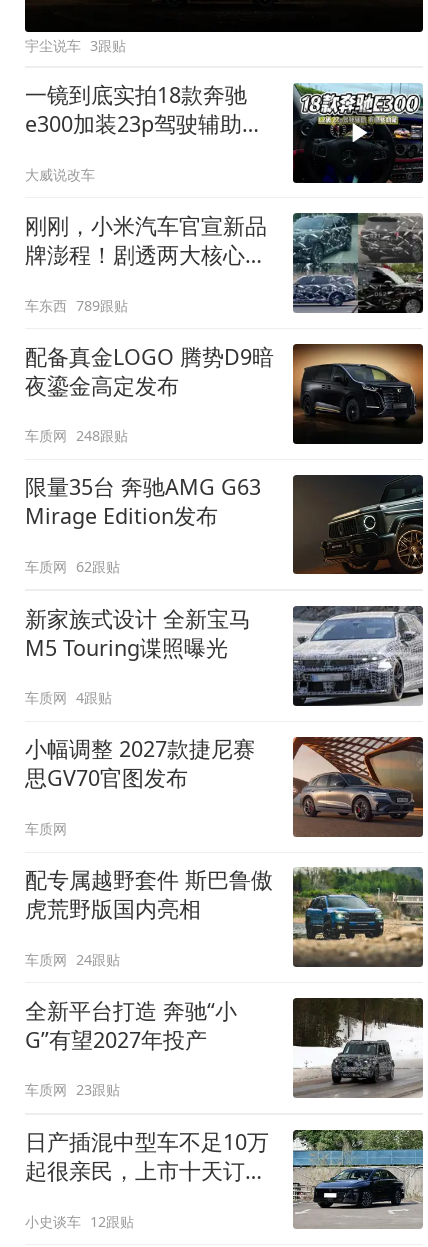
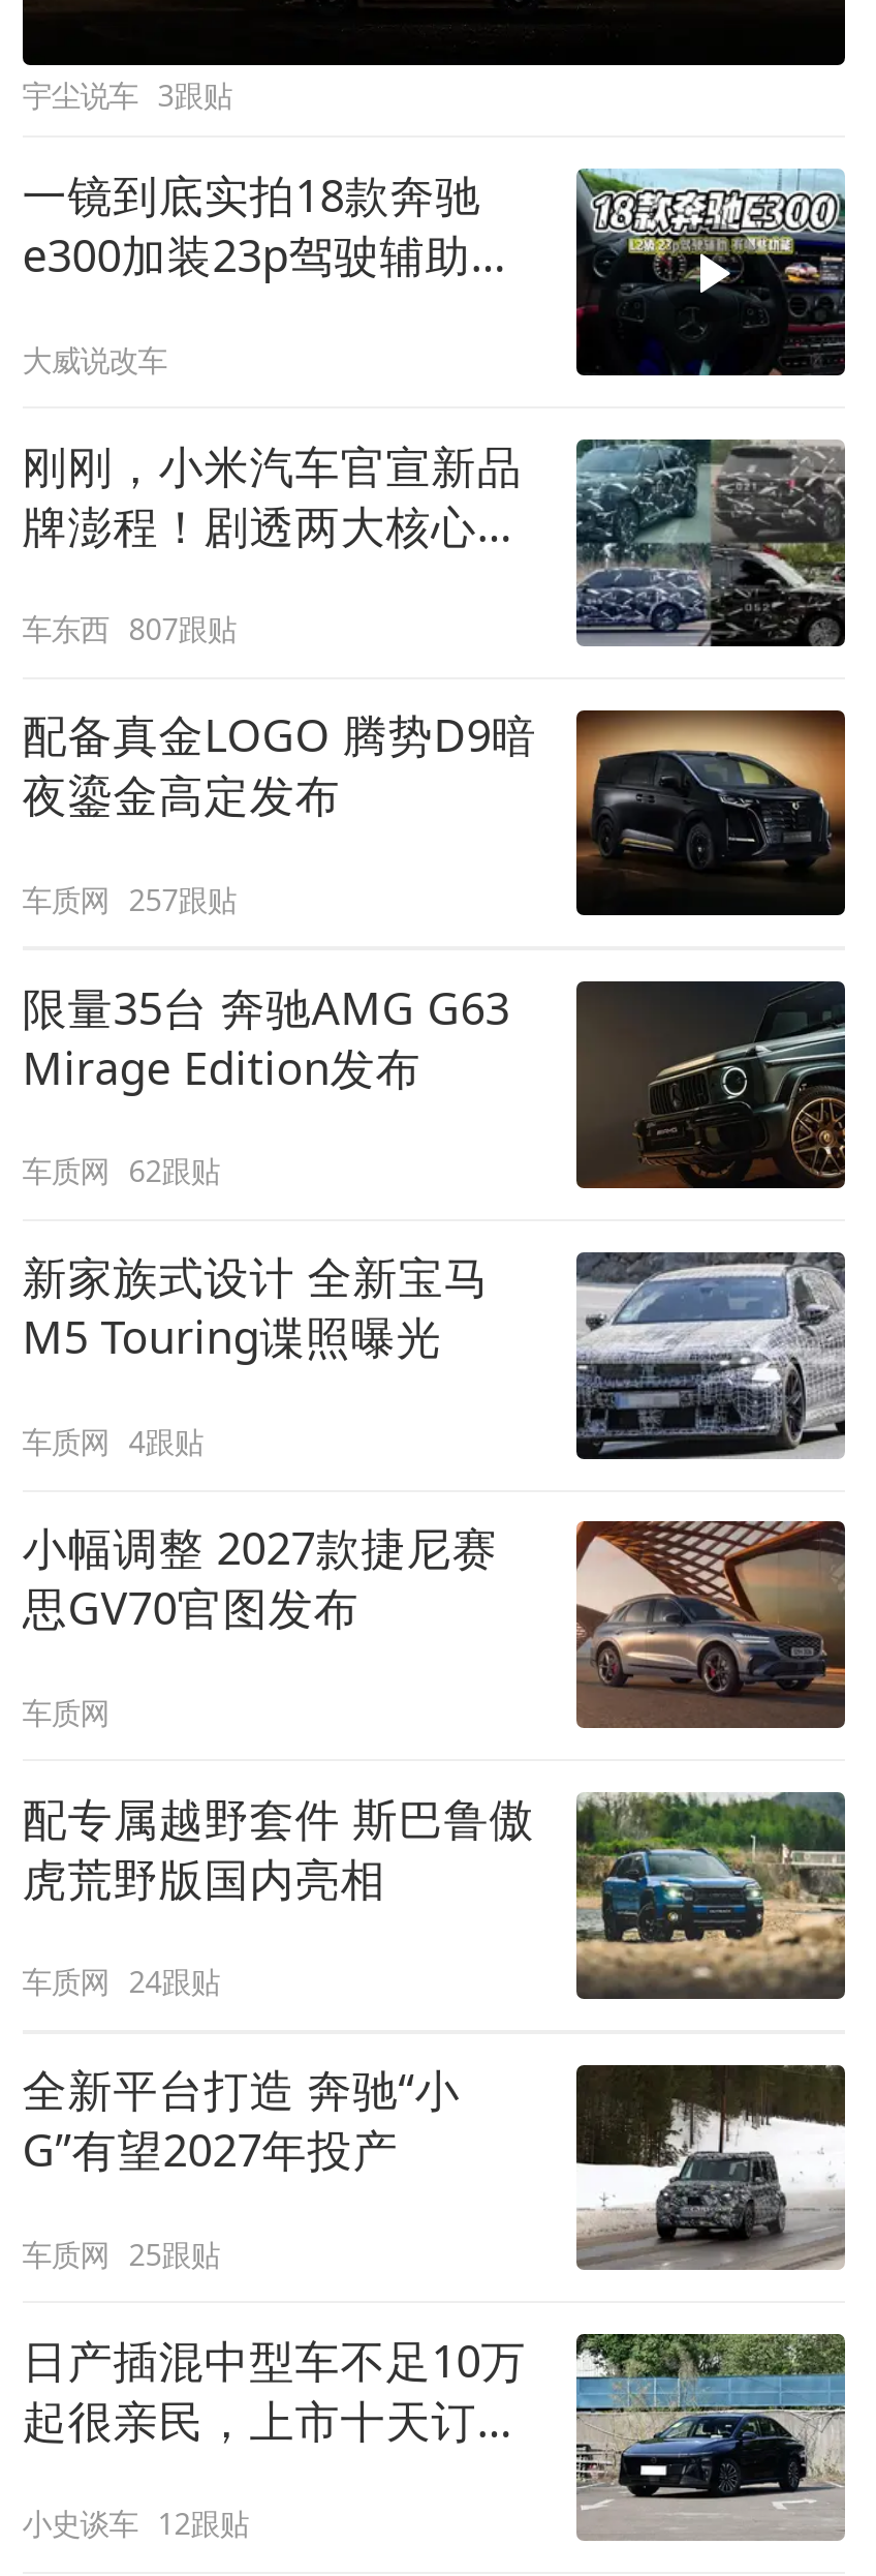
- 车东西 789跟贴
+ 车东西 807跟贴

- 车质网 248跟贴
+ 车质网 257跟贴

- 车质网 23跟贴
+ 车质网 25跟贴
